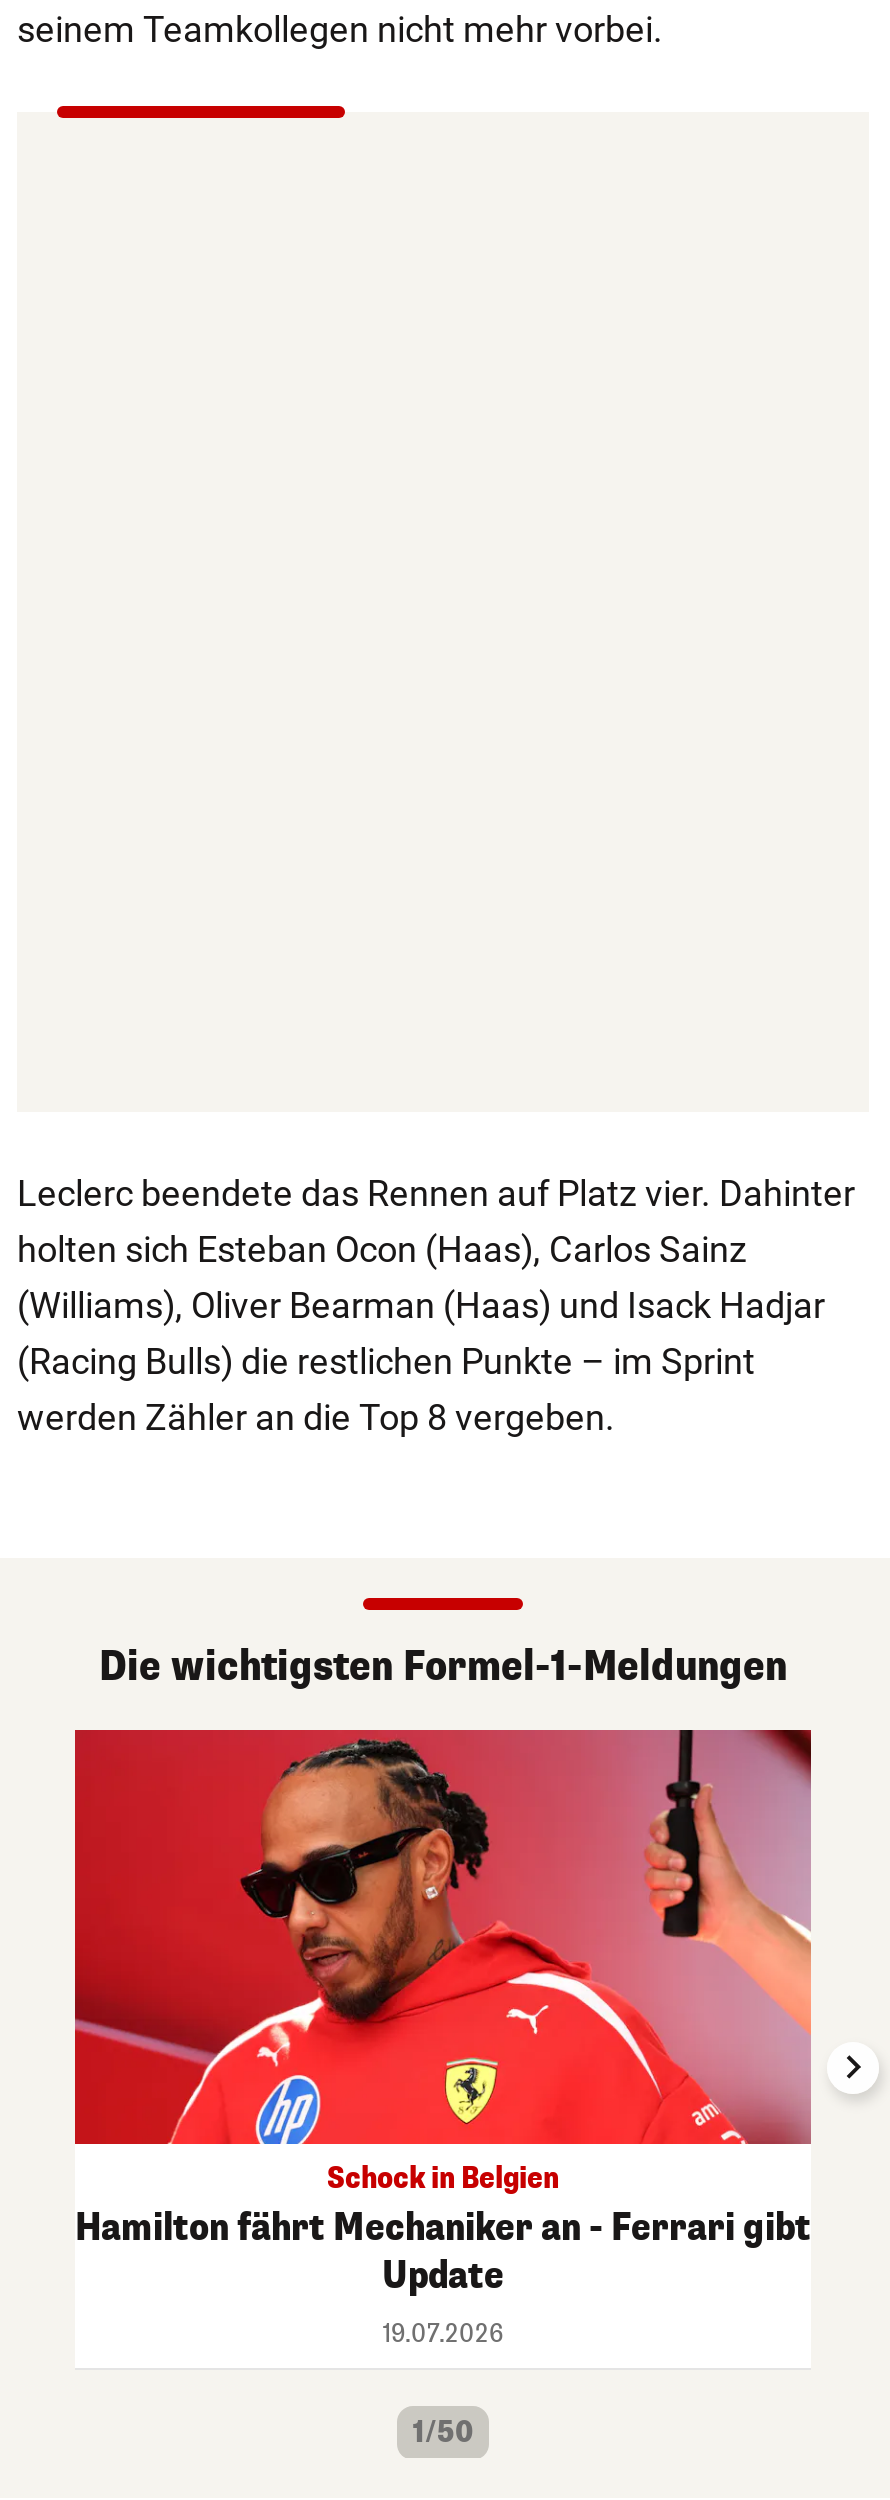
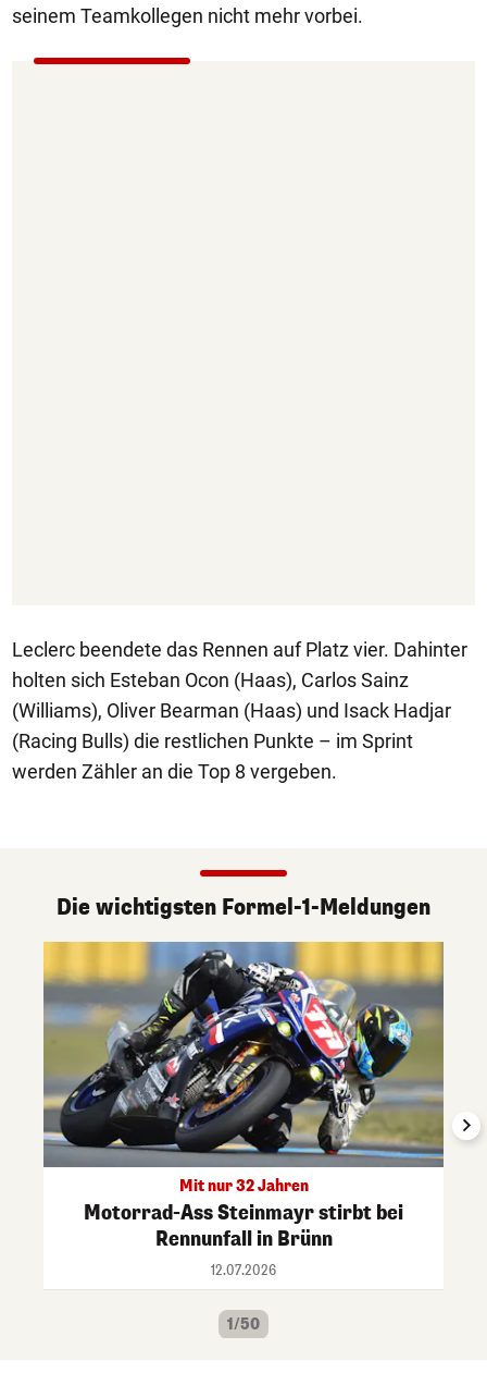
- [image]
- Schock in Belgien
- Hamilton fährt Mechaniker an - Ferrari gibt
- Update
- 19.07.2026
+ [image]
+ Mit nur 32 Jahren
+ Motorrad-Ass Steinmayr stirbt bei
+ Rennunfall in Brünn
+ 12.07.2026
